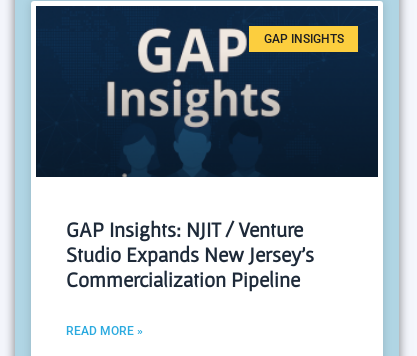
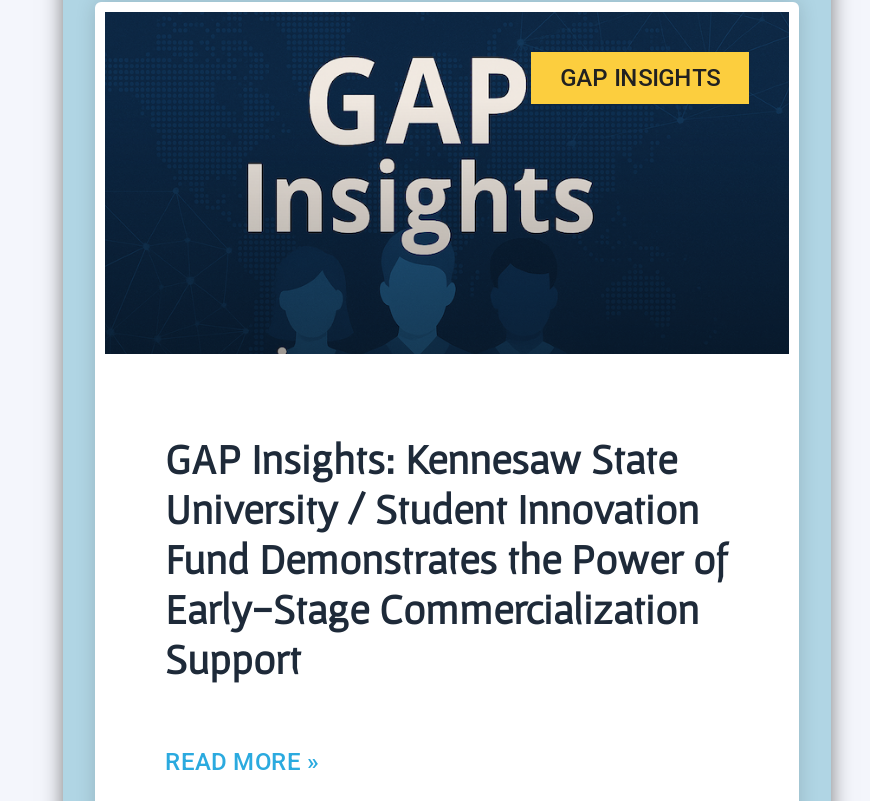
- GAP Insights: NJIT / Venture
- Studio Expands New Jersey’s
- Commercialization Pipeline
+ GAP Insights: Kennesaw State
+ University / Student Innovation
+ Fund Demonstrates the Power of
+ Early-Stage Commercialization
+ Support
